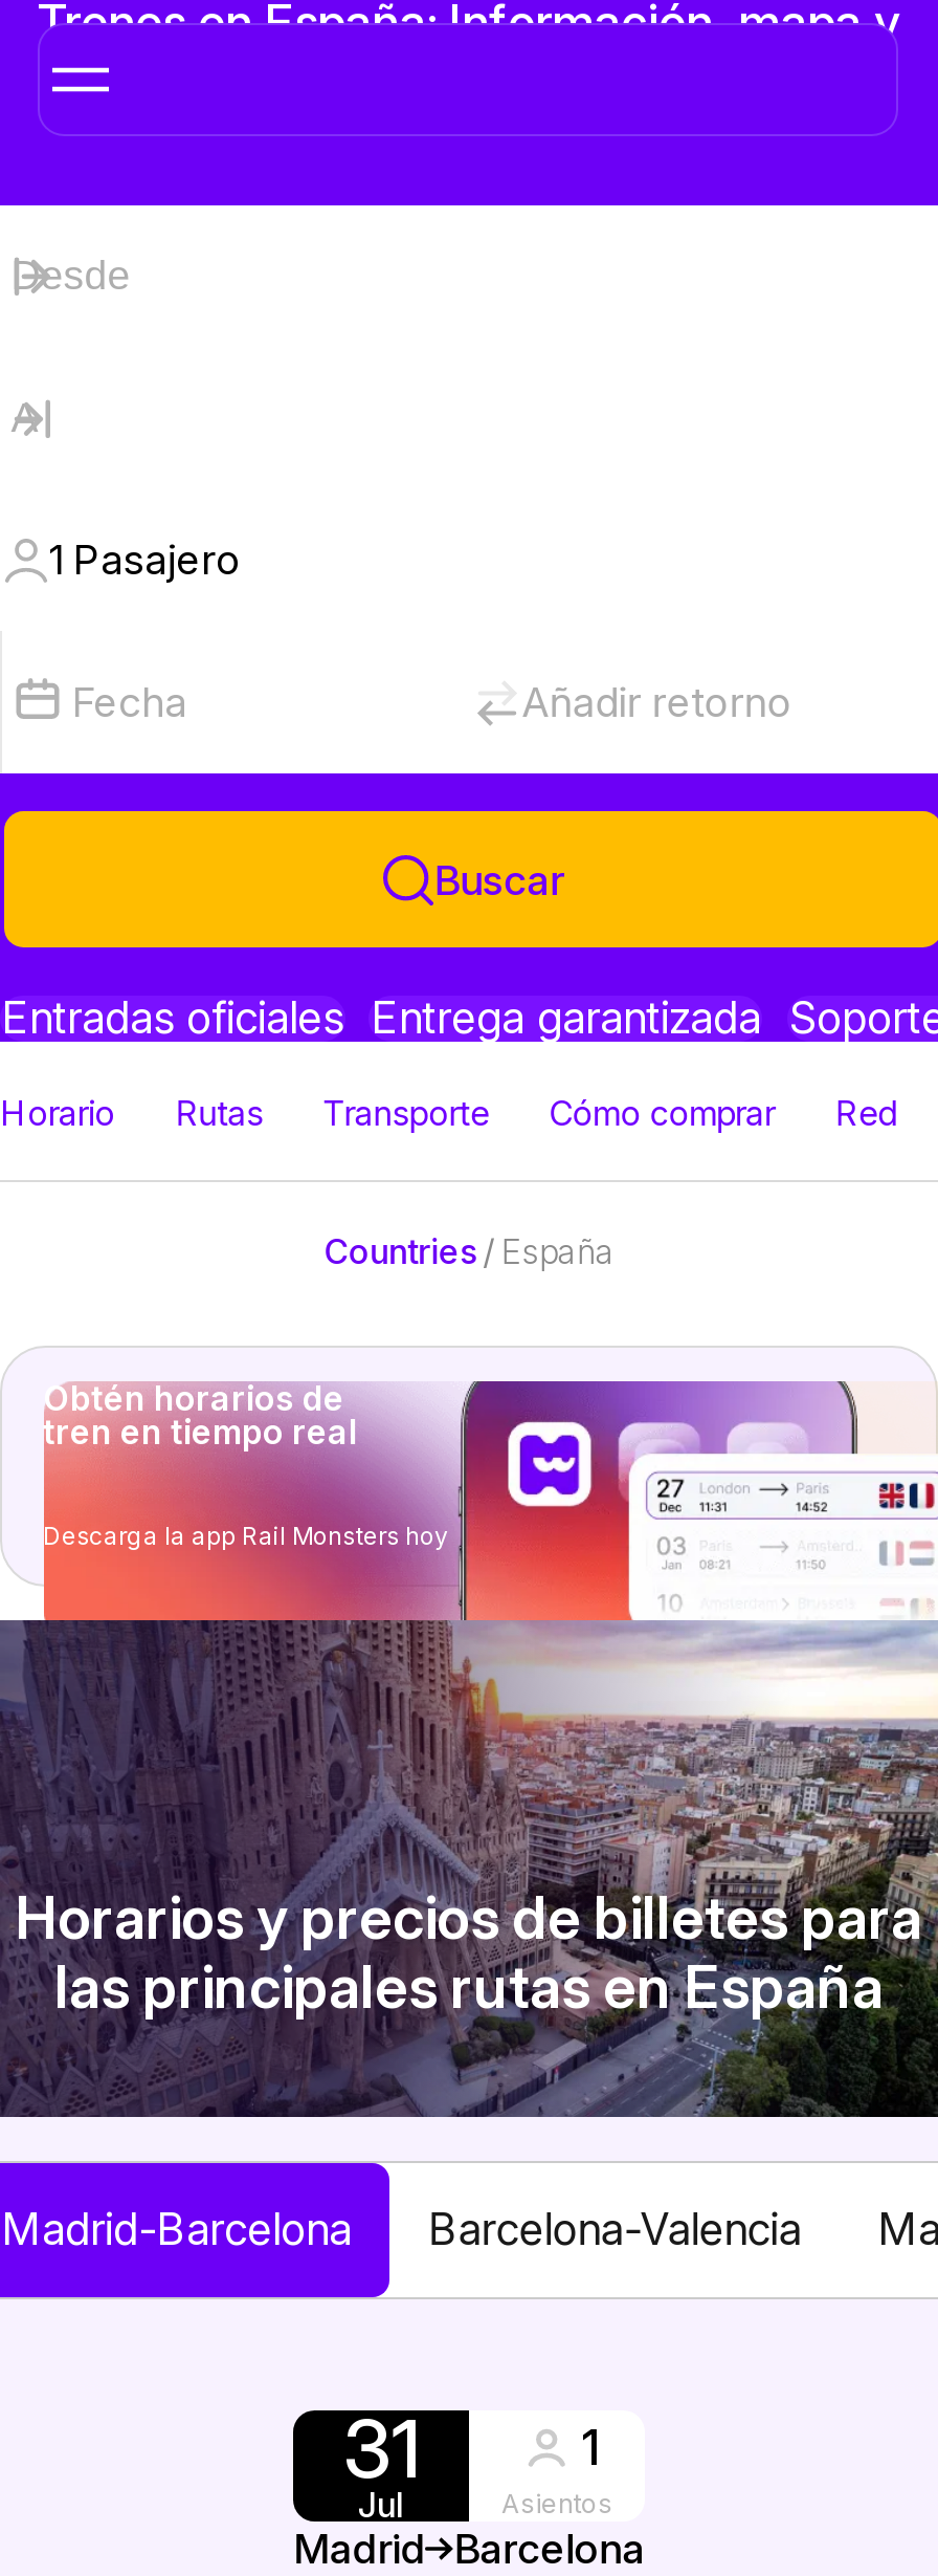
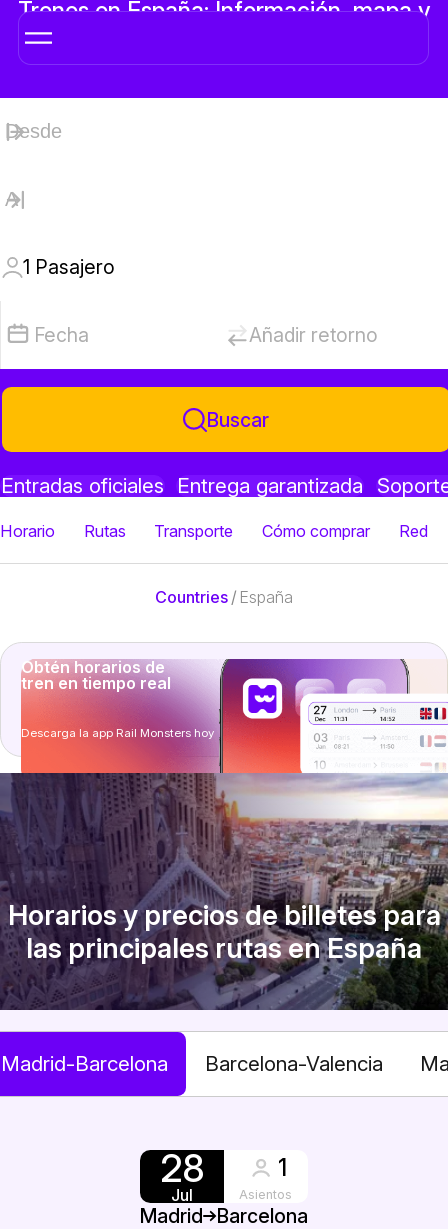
- 31
+ 28
